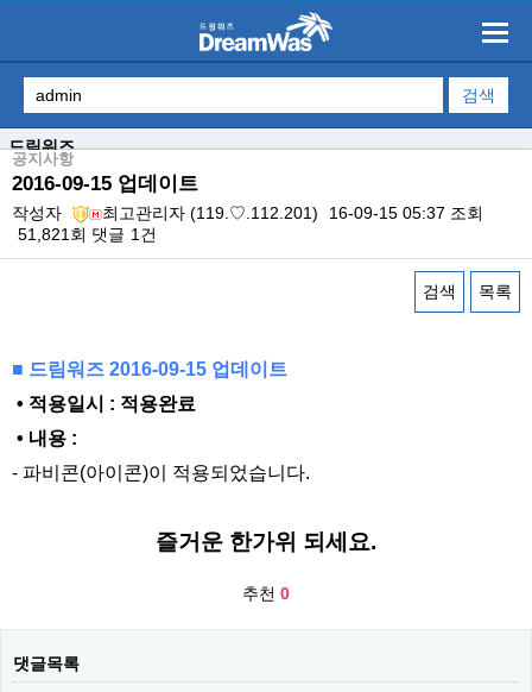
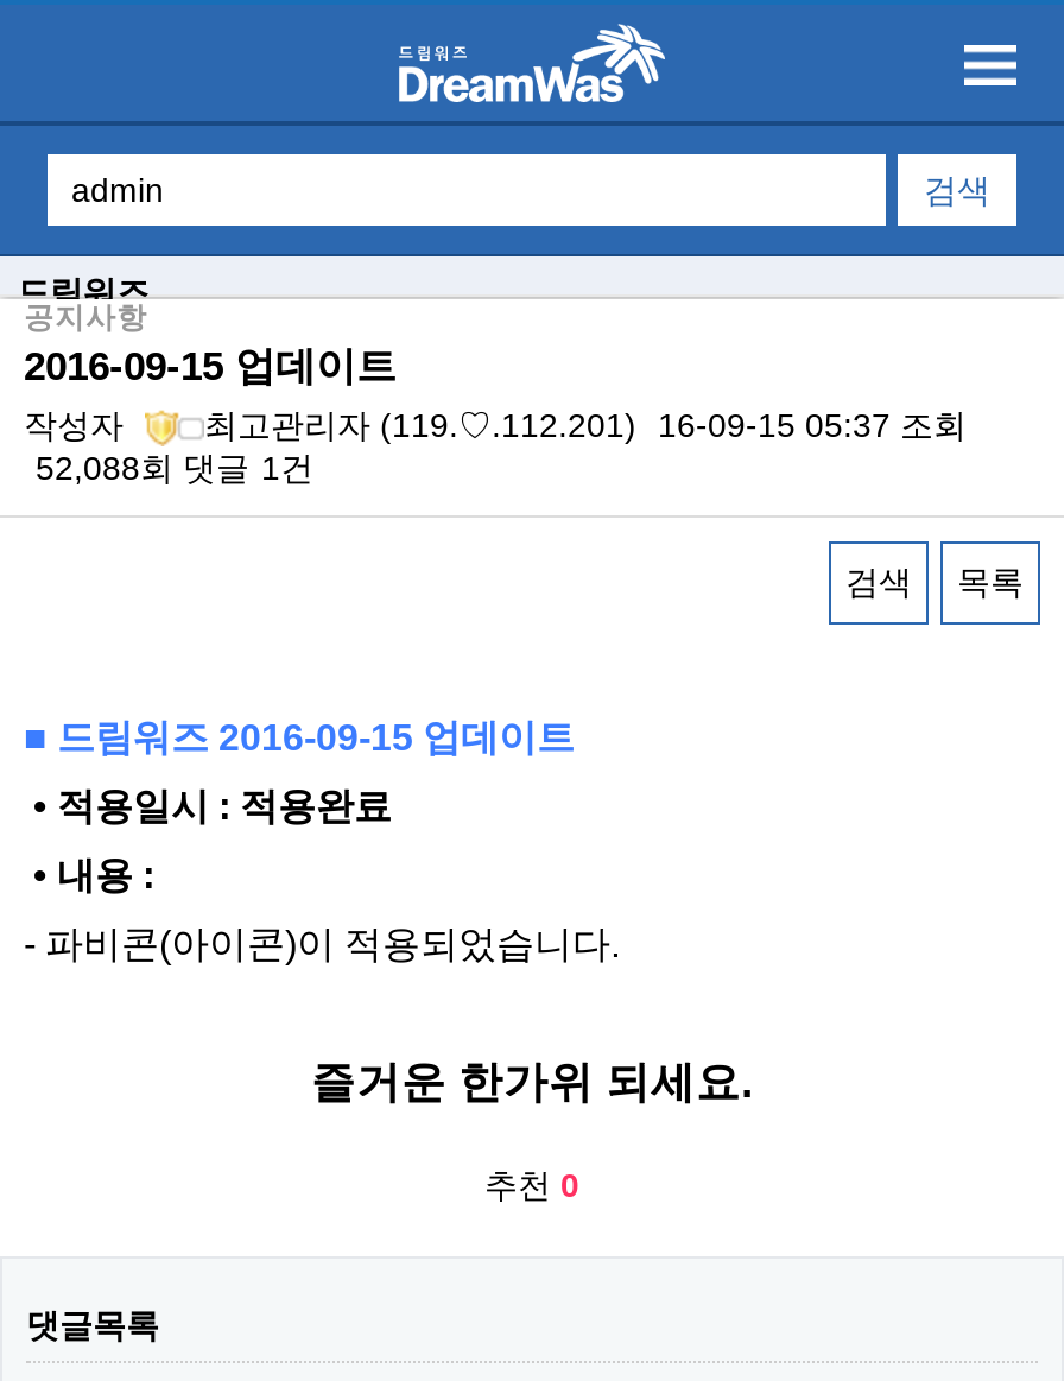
- 51,821회 댓글 1건
+ 52,088회 댓글 1건
